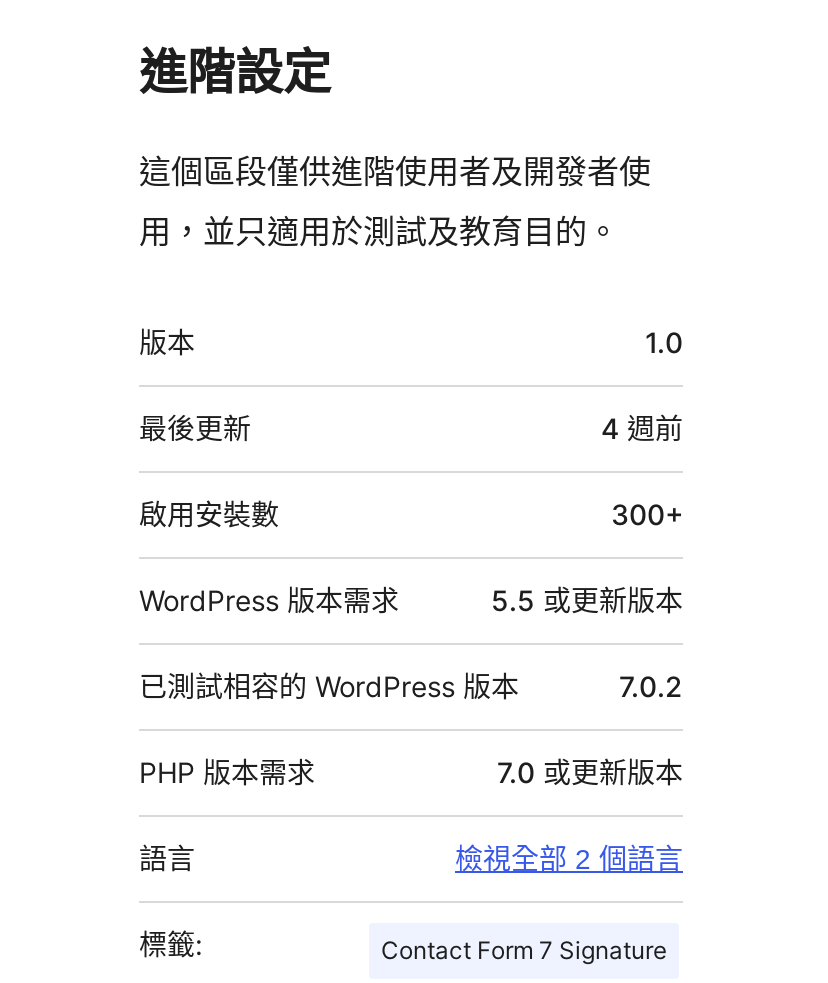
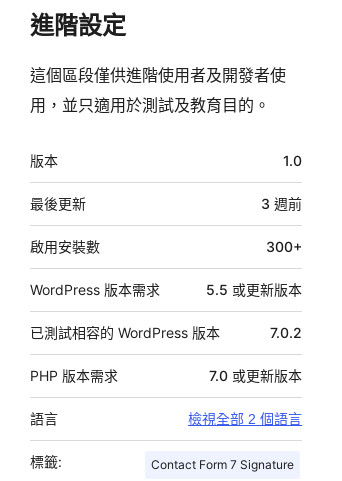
- 4 週前
+ 3 週前
